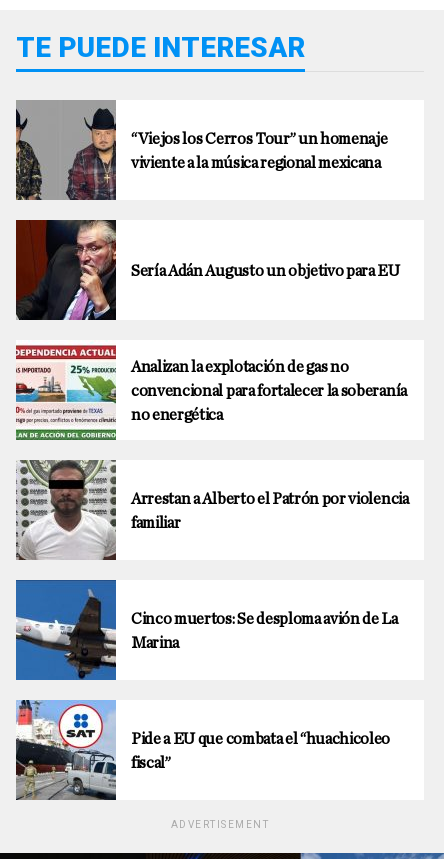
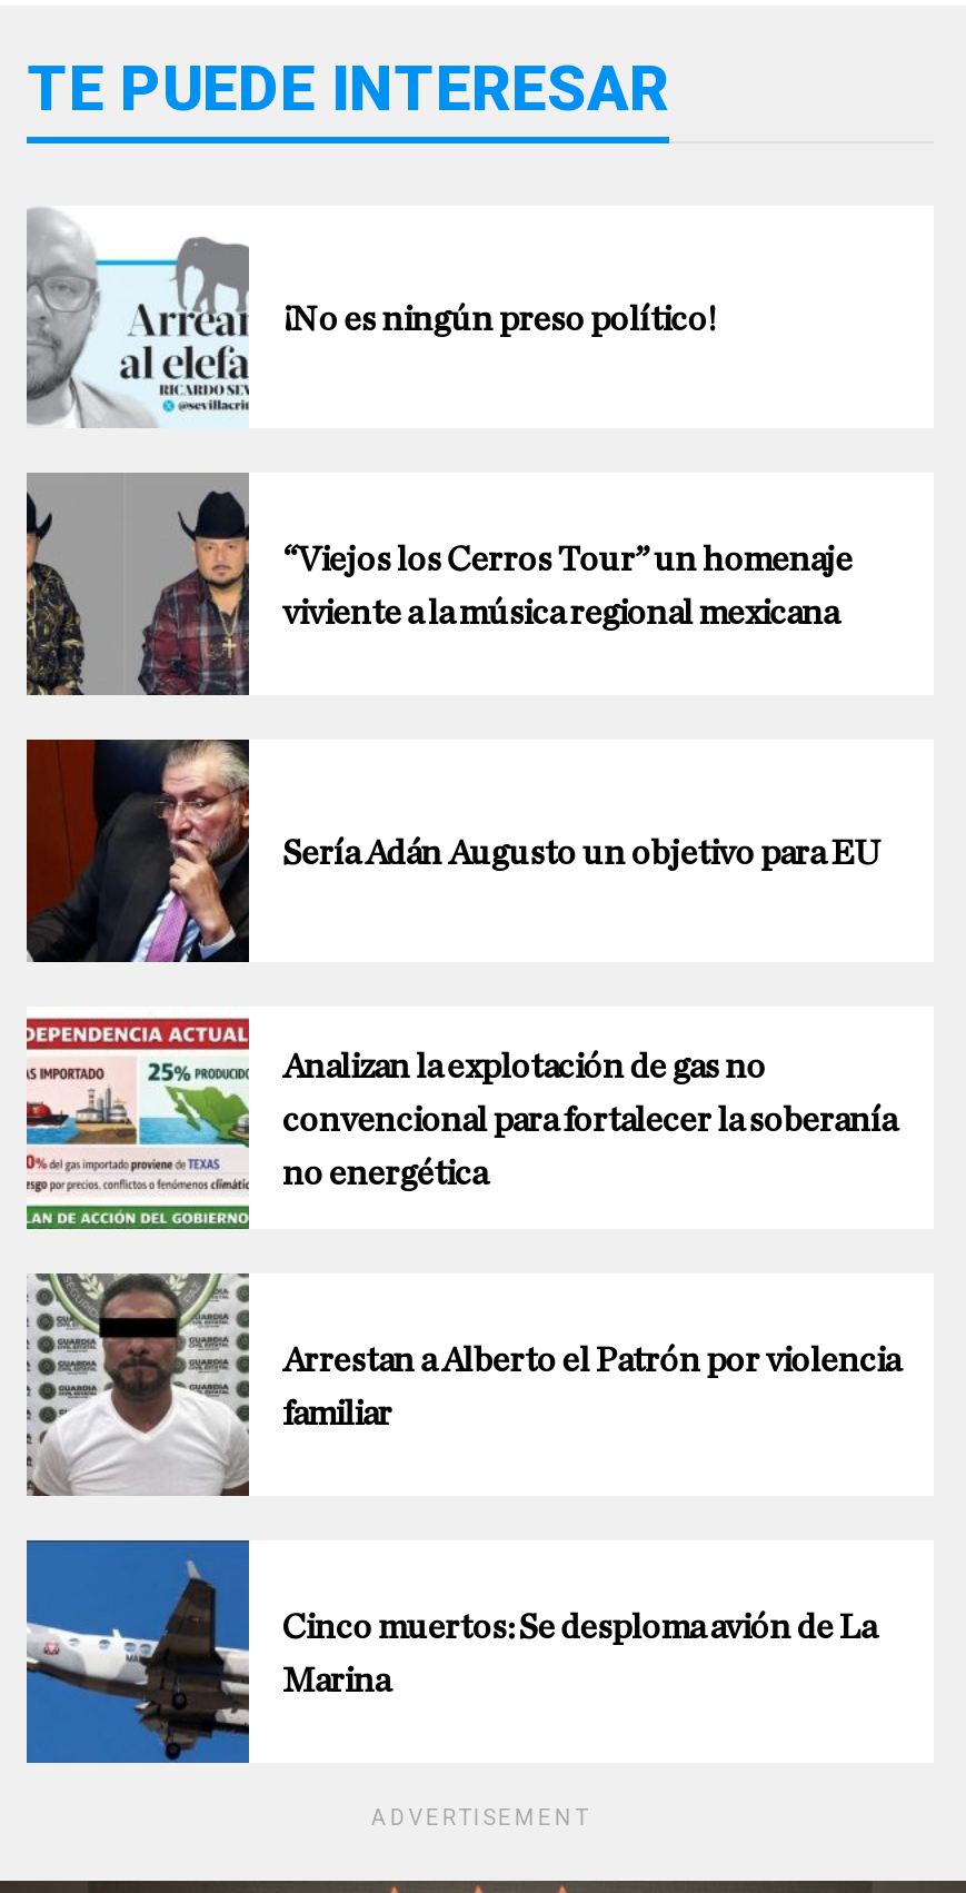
+ [image]
+ ¡No es ningún preso político!

moved down: [image] | “Viejos los Cerros Tour” un homenaje | viviente a la música regional mexicana | ... | Cinco muertos: Se desploma avión de La | Marina

- [image]
- Pide a EU que combata el “huachicoleo
- fiscal”
